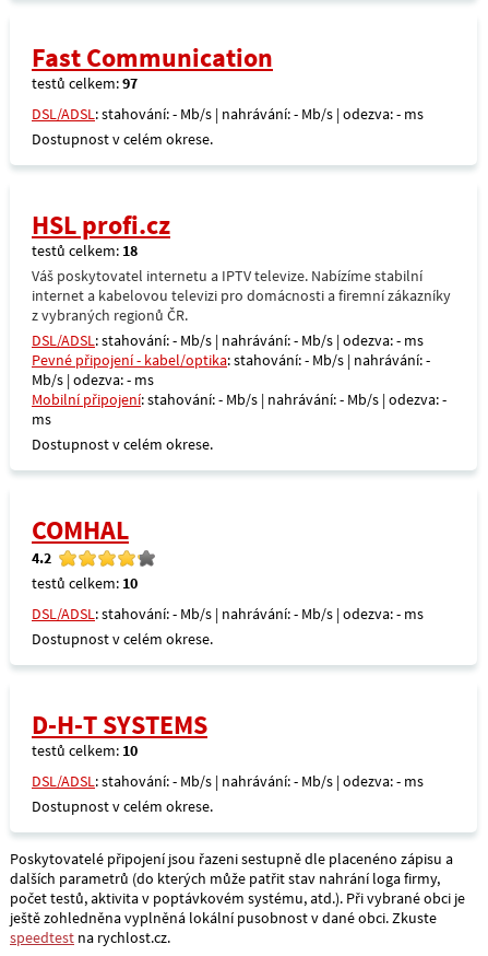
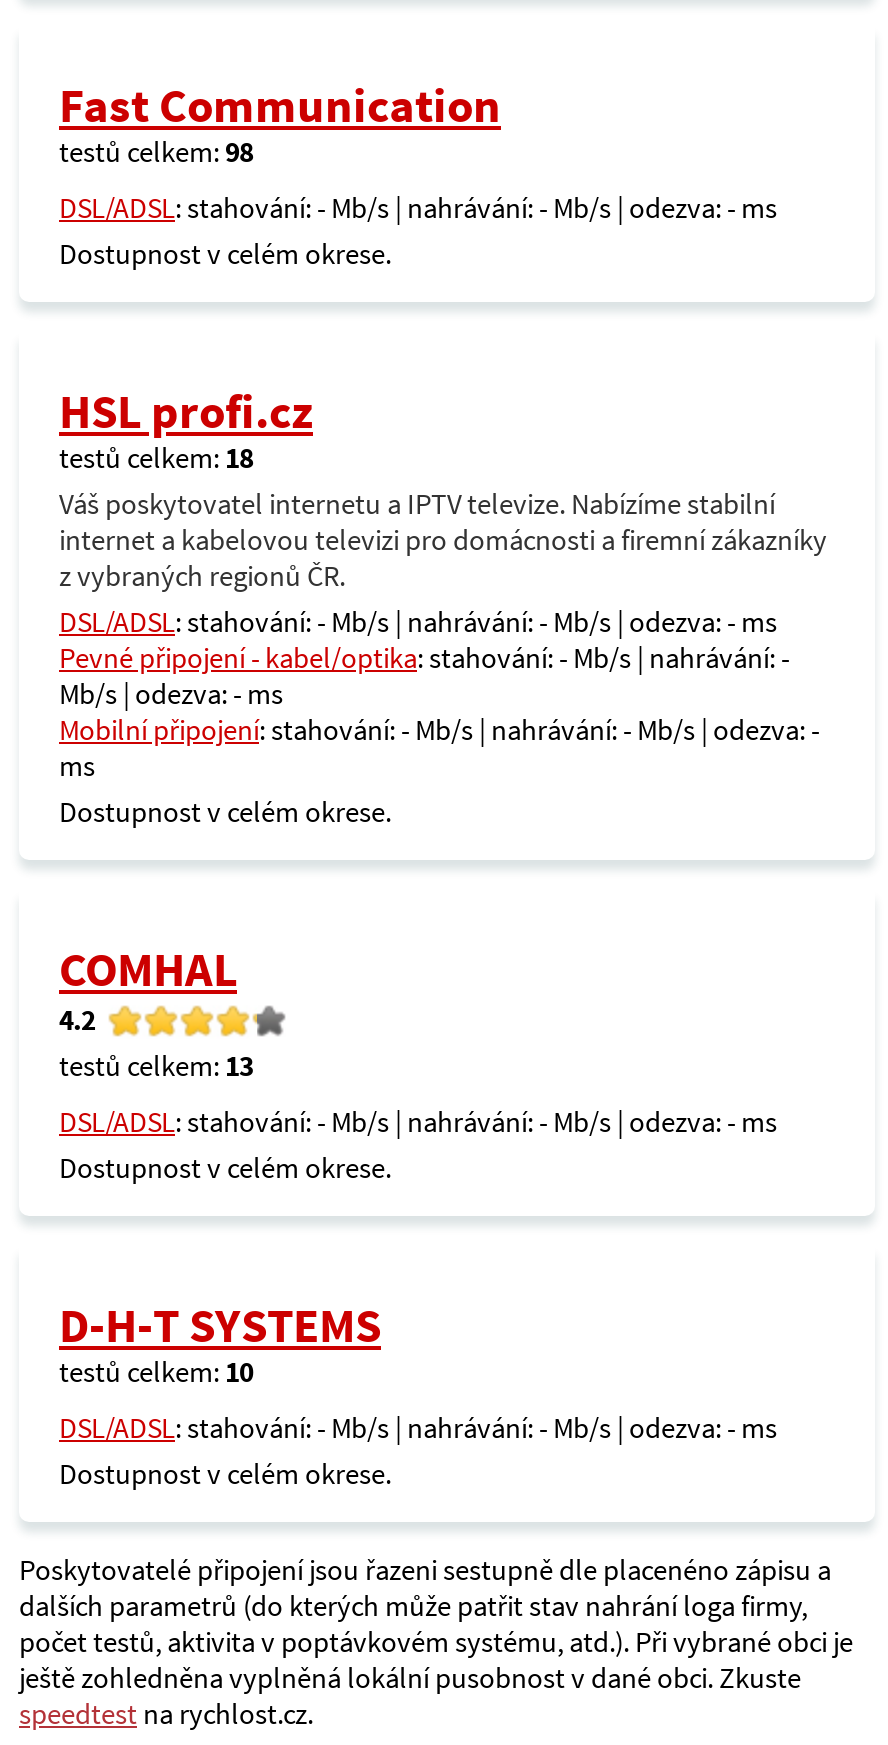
- testů celkem: 97
+ testů celkem: 98

- testů celkem: 10
+ testů celkem: 13
